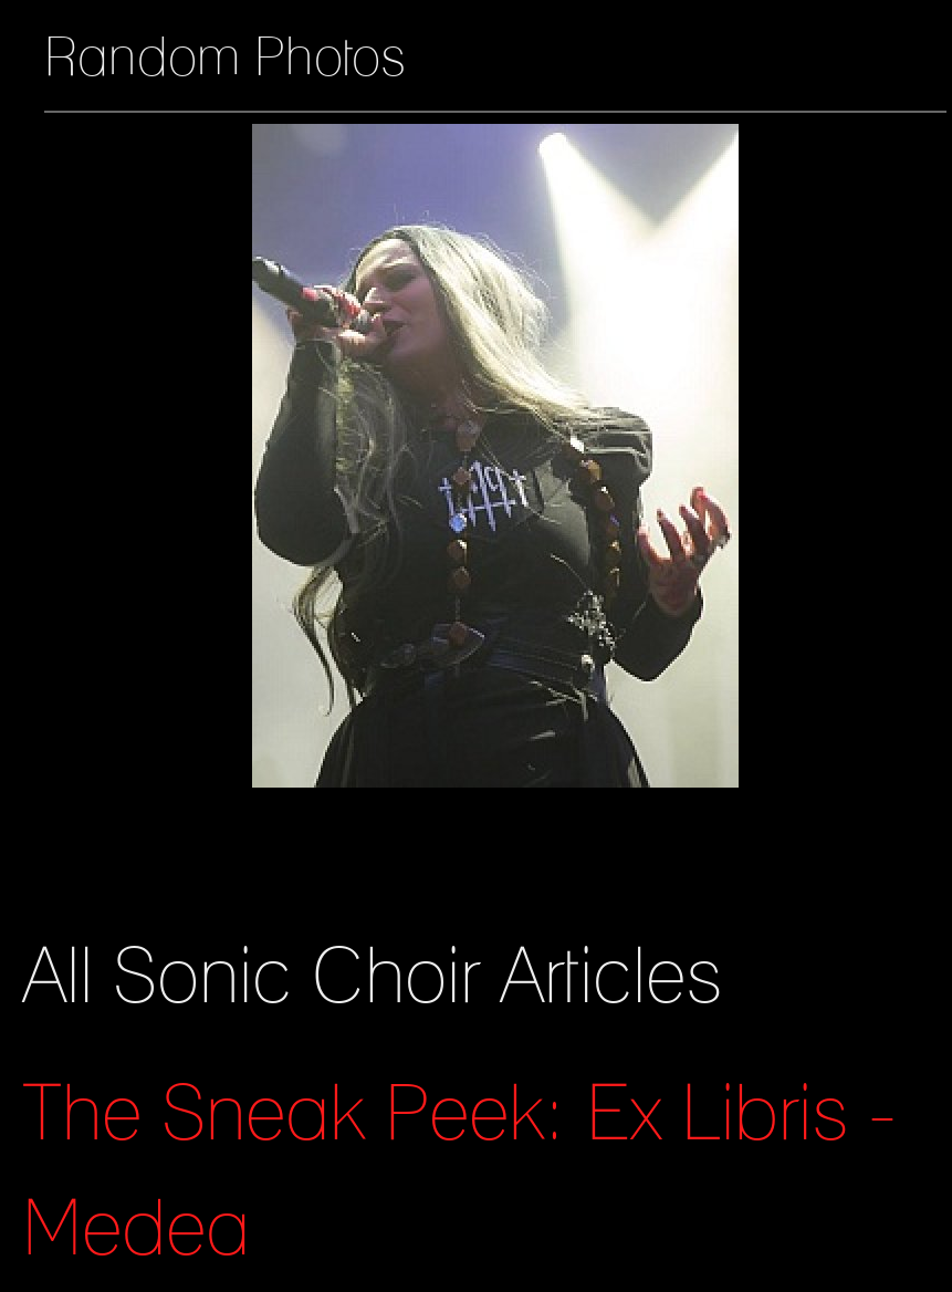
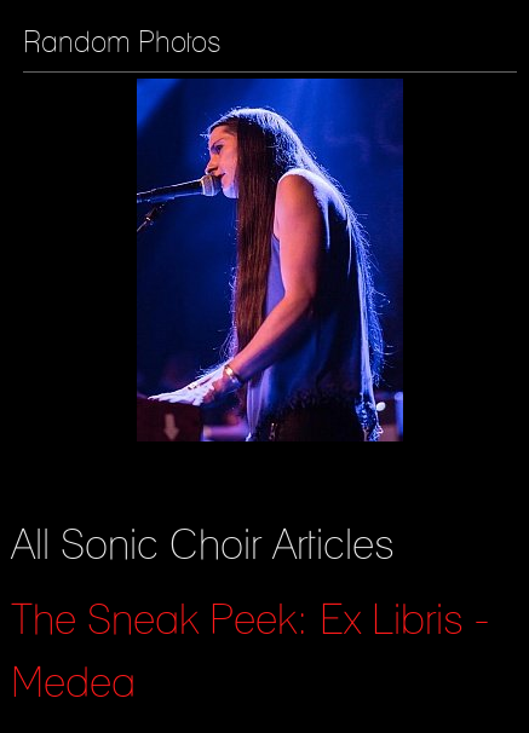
- [image]
+ [image]
